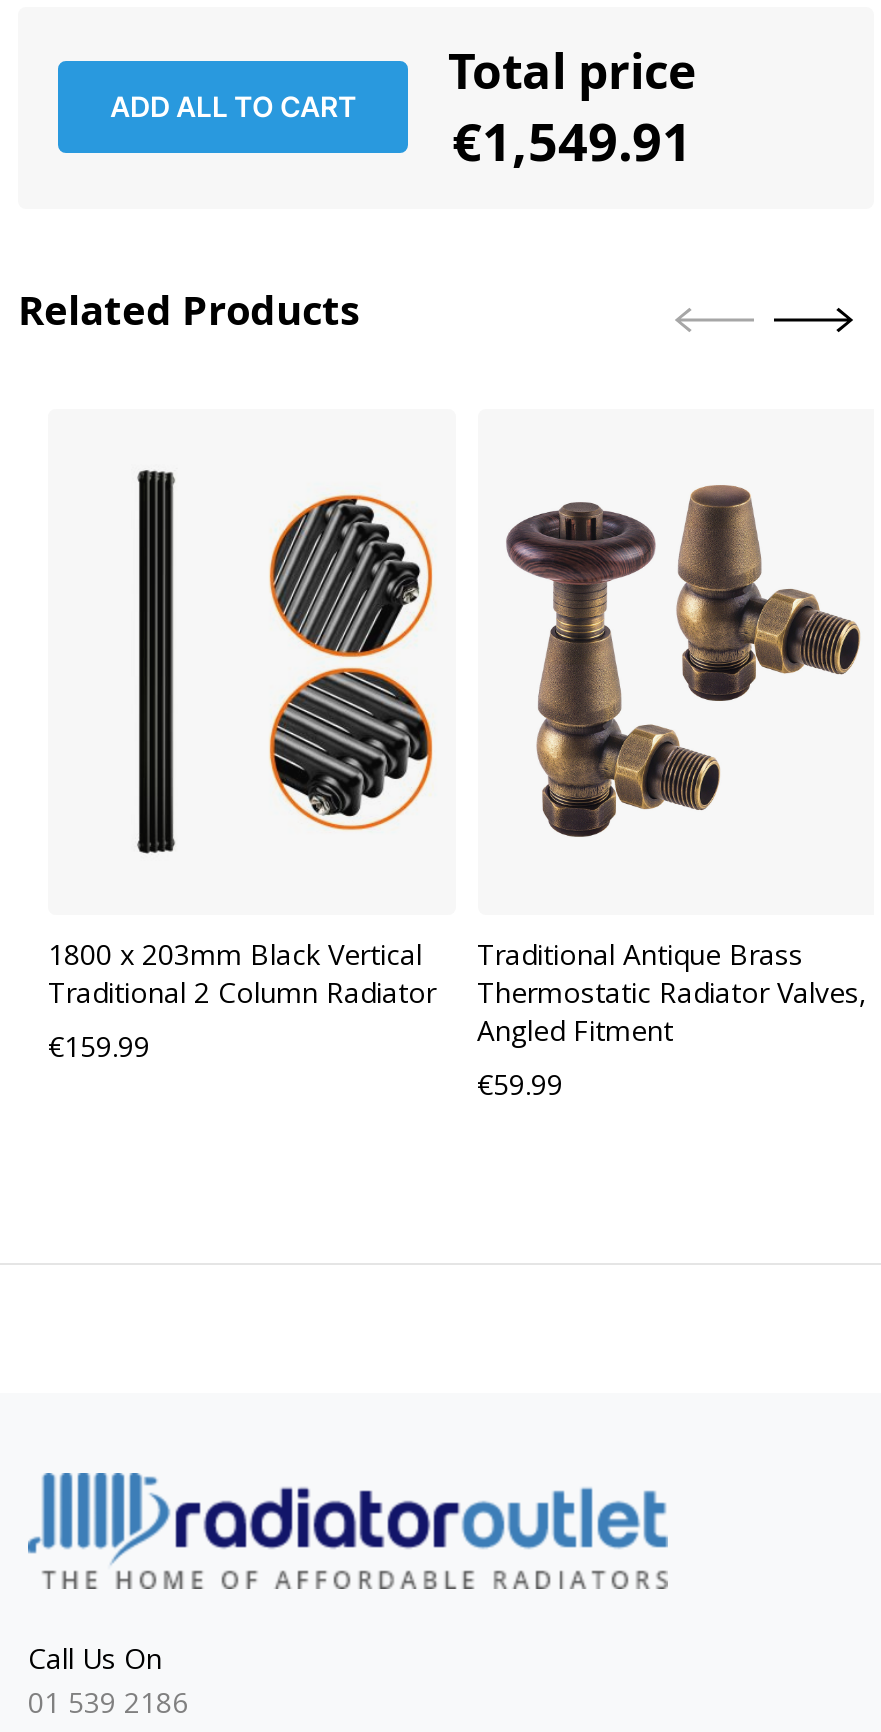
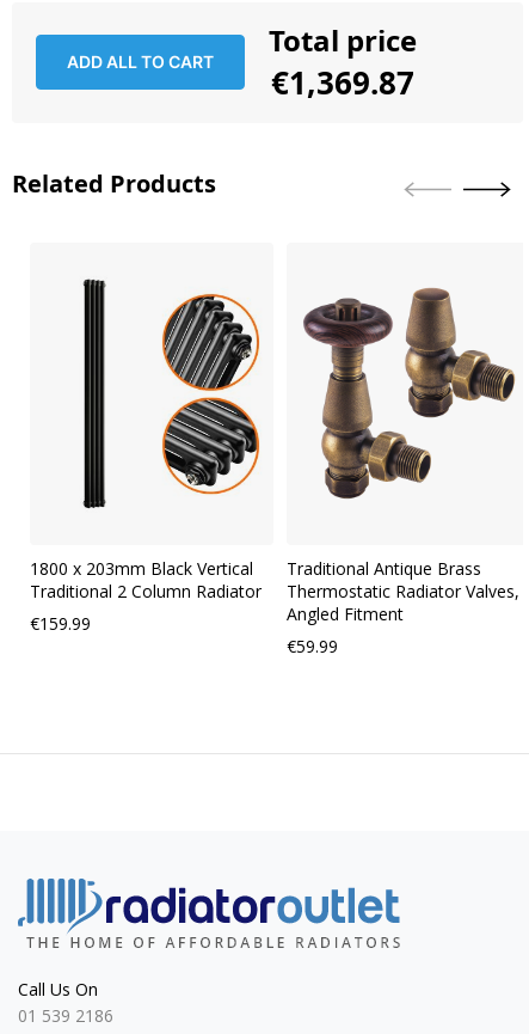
- €1,549.91
+ €1,369.87
